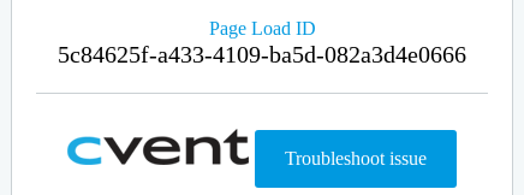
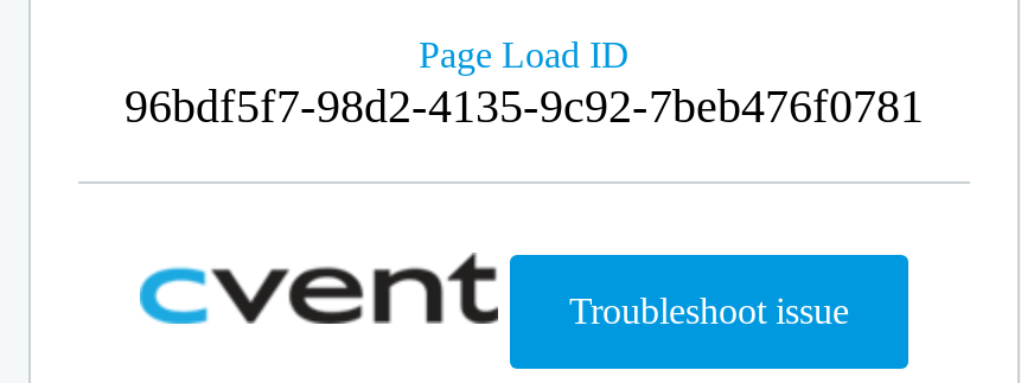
- 5c84625f-a433-4109-ba5d-082a3d4e0666
+ 96bdf5f7-98d2-4135-9c92-7beb476f0781
